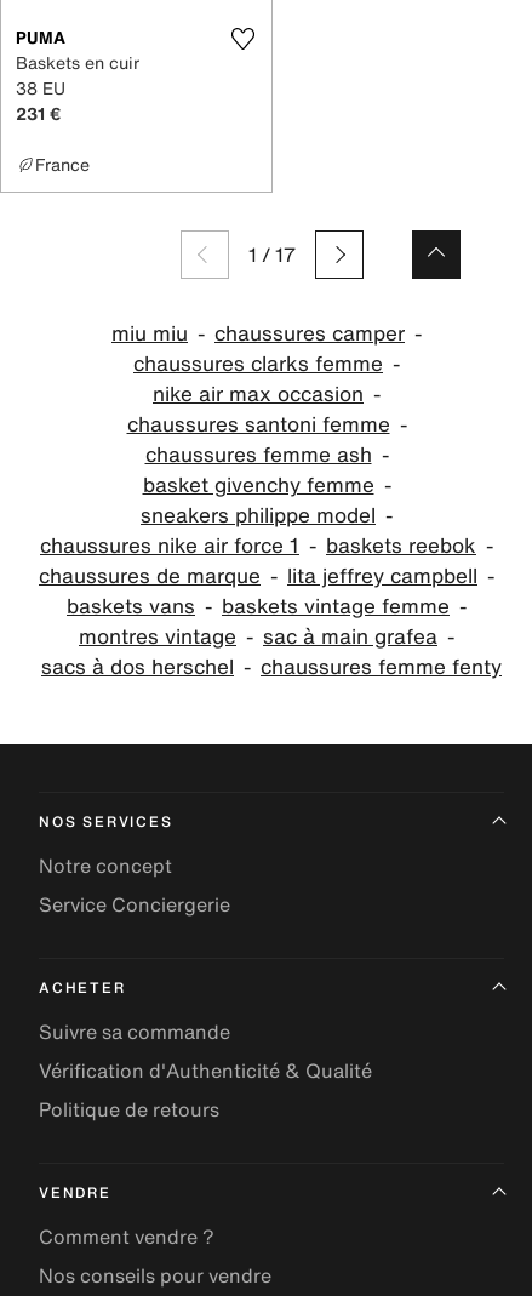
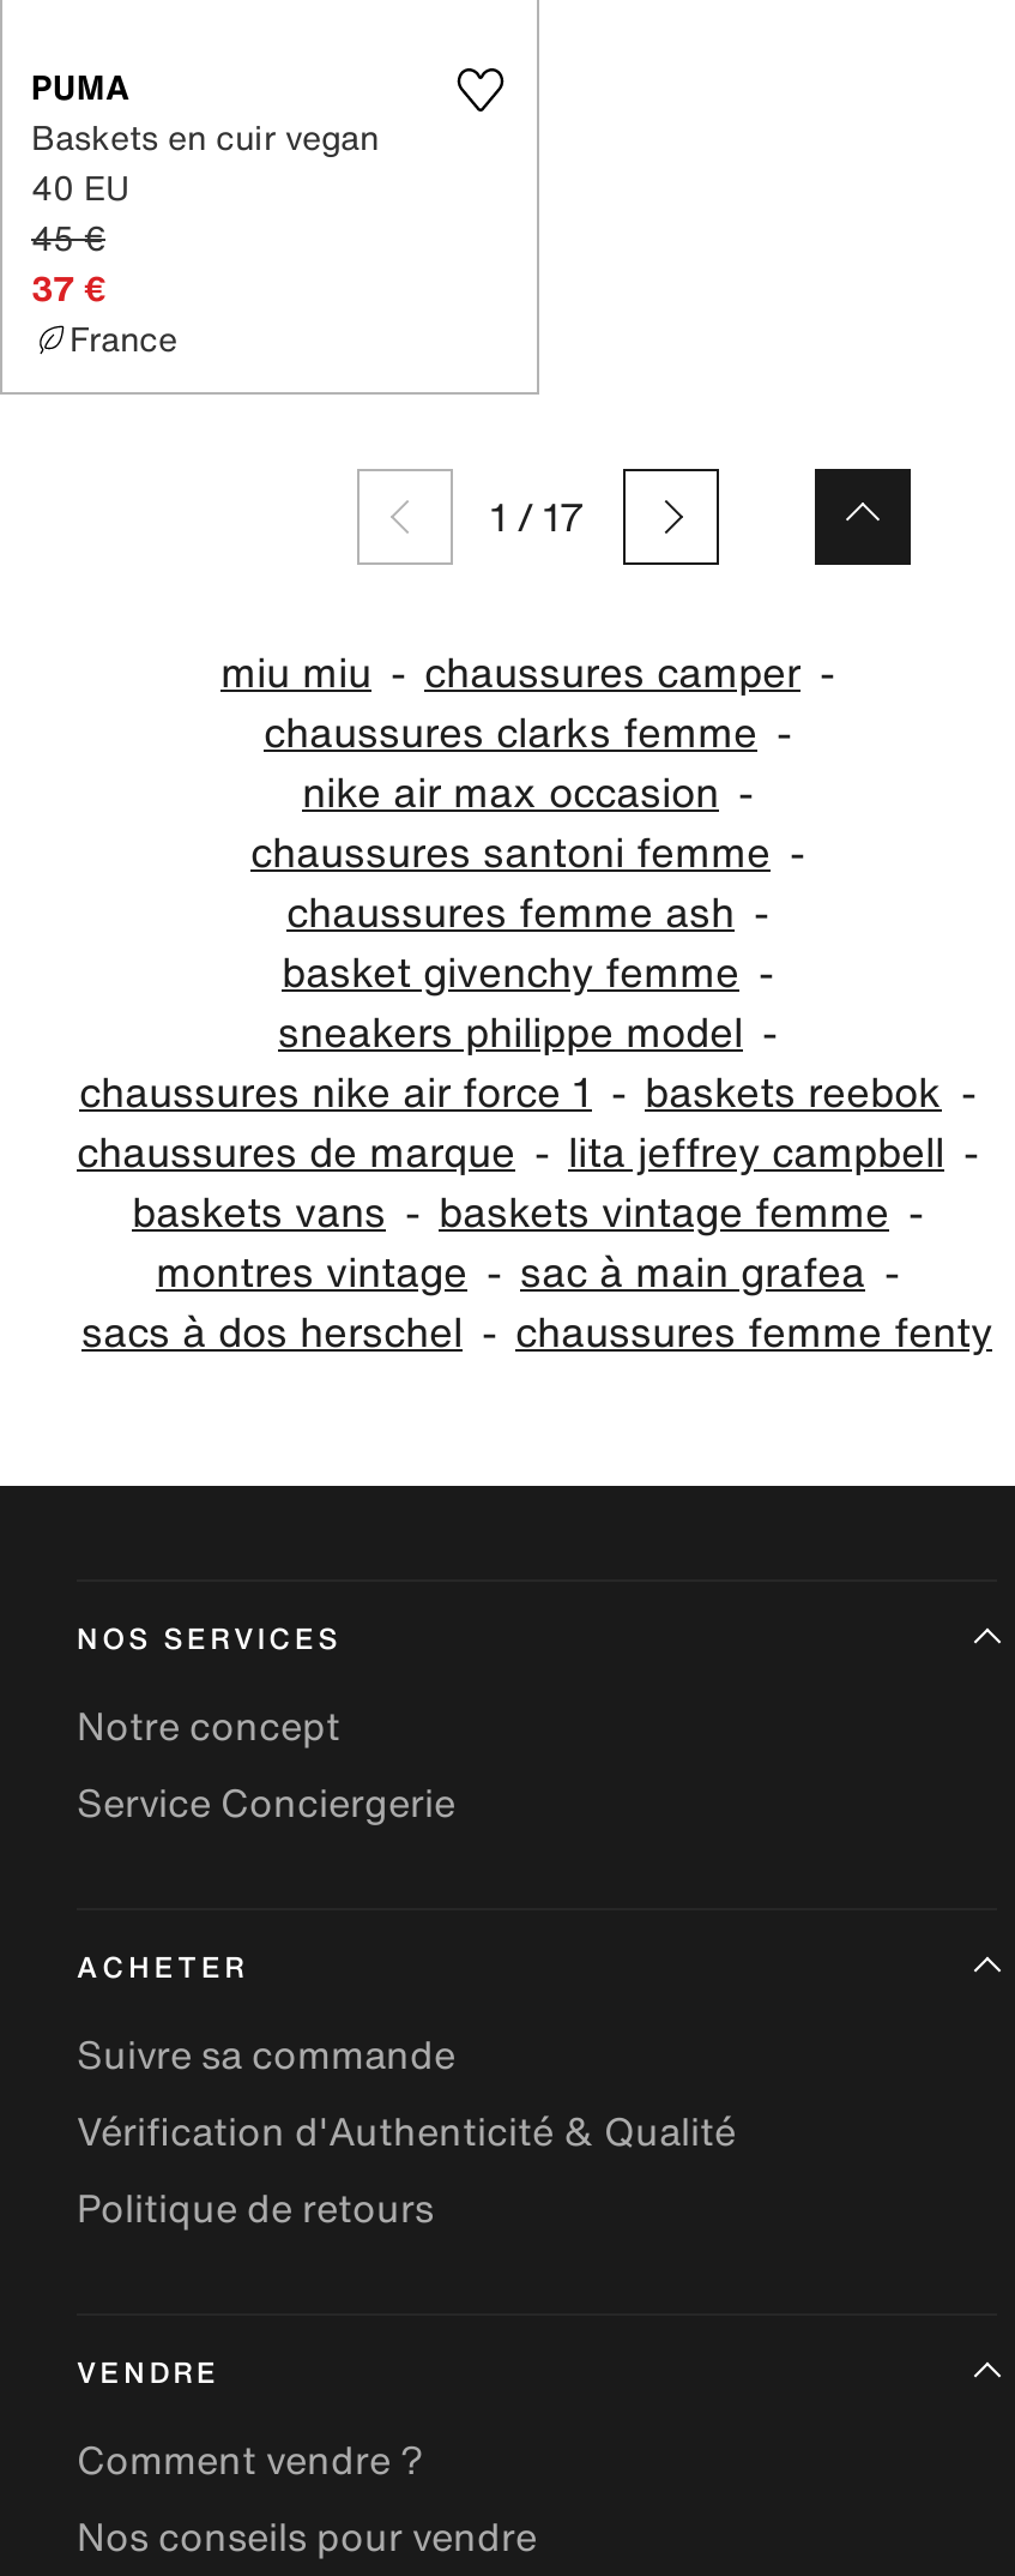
- Baskets en cuir
- 38 EU
- 231 €
+ Baskets en cuir vegan
+ 40 EU
+ 45 €
+ 37 €
